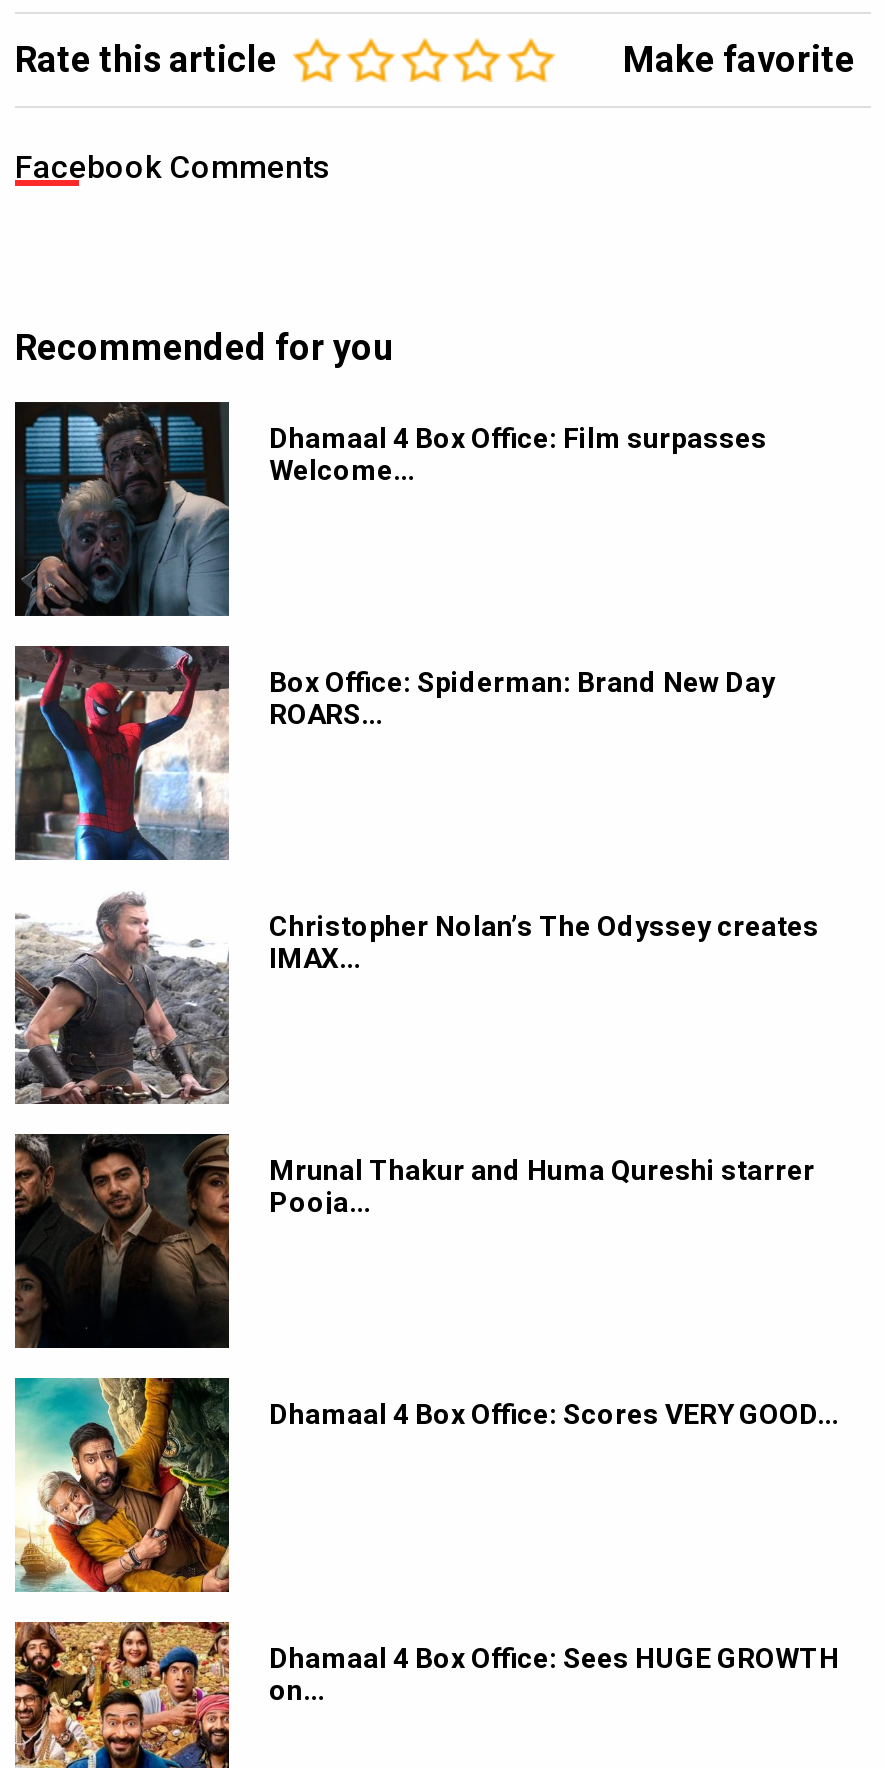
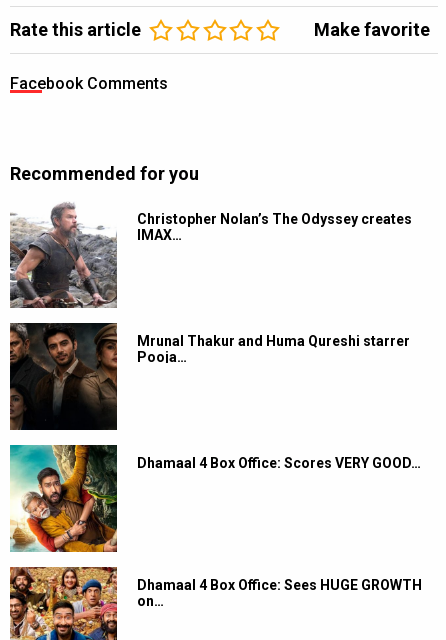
- [image]
- Dhamaal 4 Box Office: Film surpasses
- Welcome…

- [image]
- Box Office: Spiderman: Brand New Day
- ROARS…
